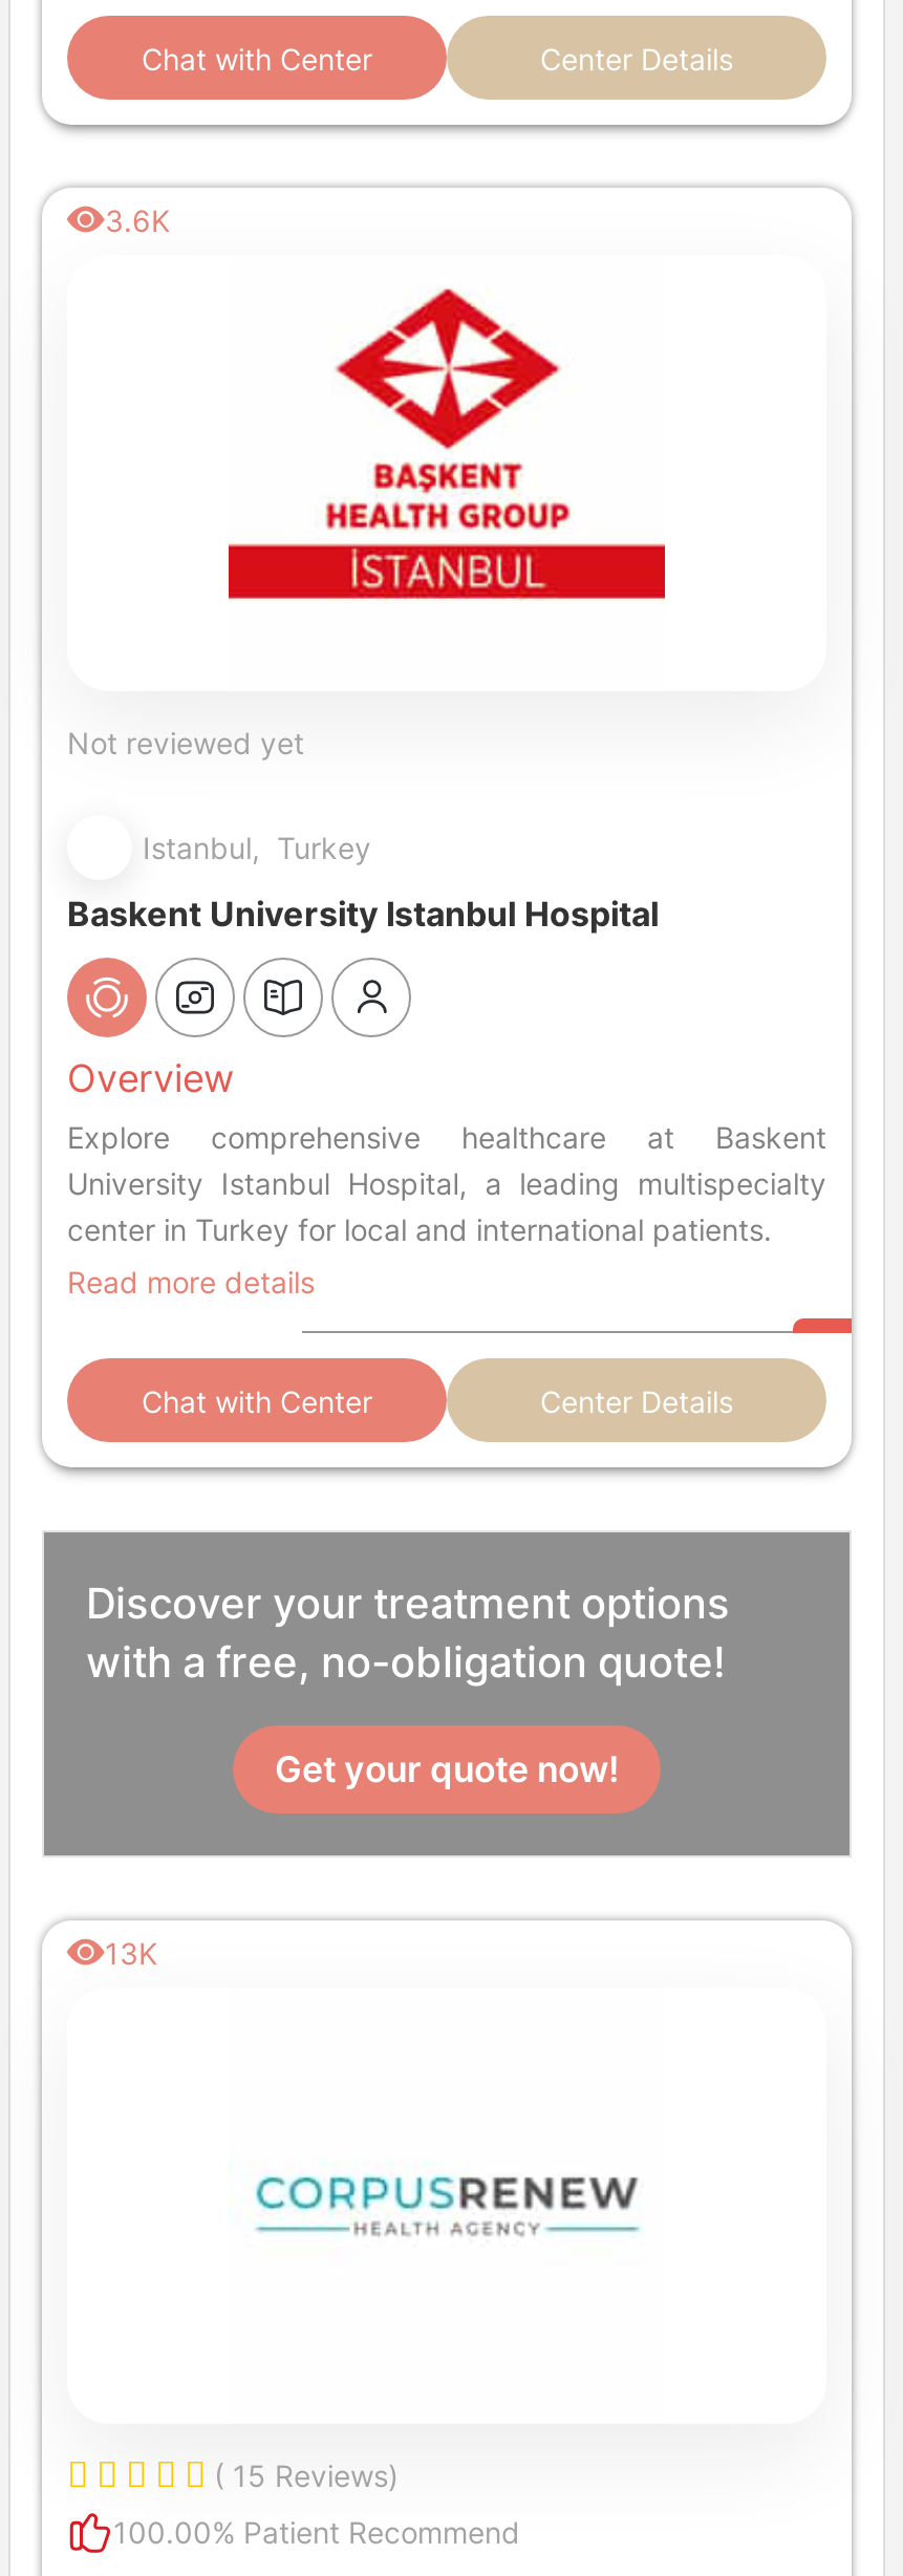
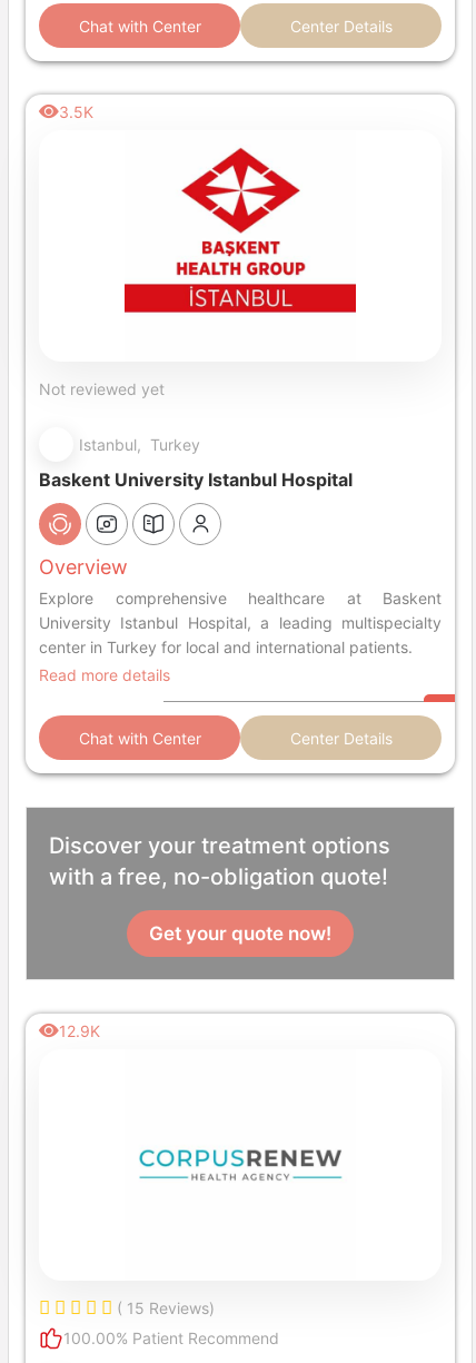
- 3.6K
+ 3.5K

- 13K
+ 12.9K
